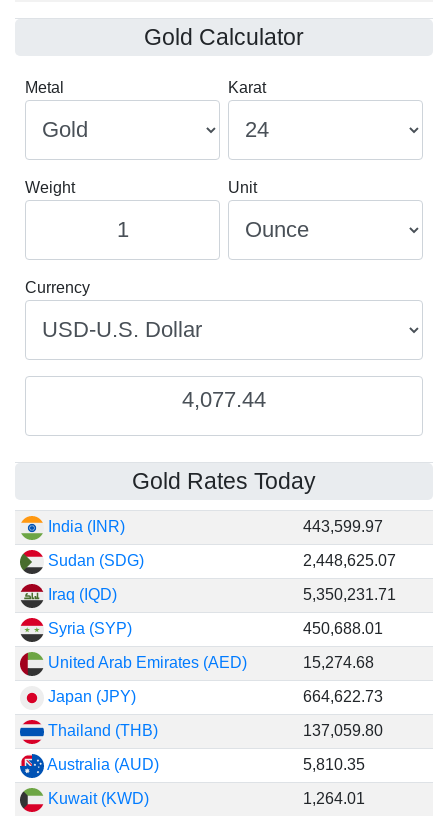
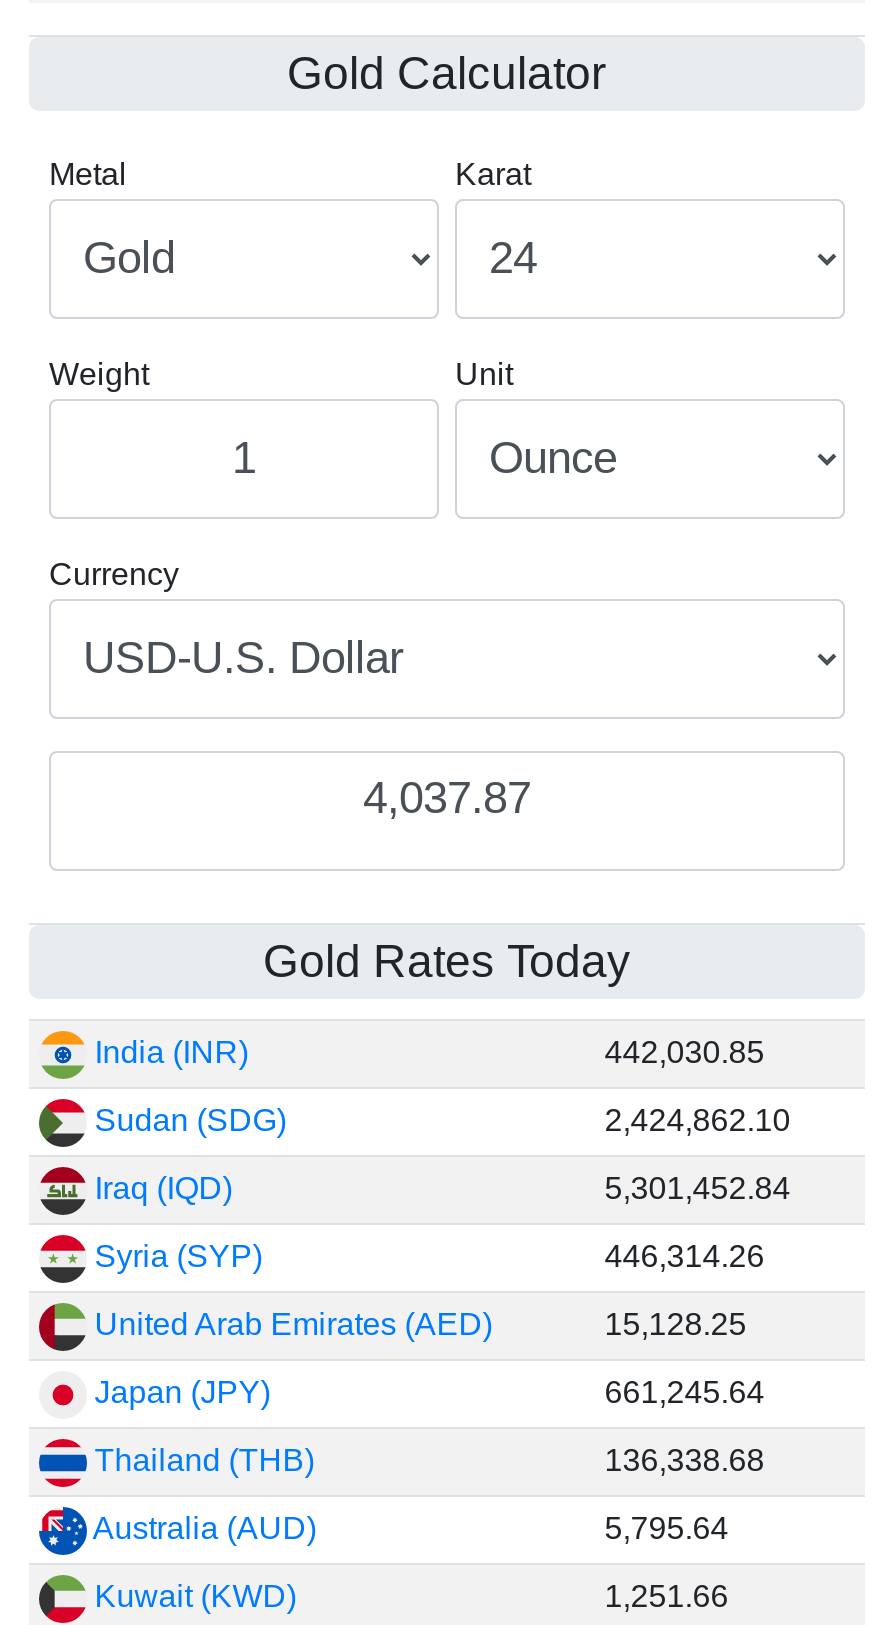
- 4,077.44
+ 4,037.87

- 443,599.97
+ 442,030.85

- 2,448,625.07
+ 2,424,862.10

- 5,350,231.71
+ 5,301,452.84

- 450,688.01
+ 446,314.26

- 15,274.68
+ 15,128.25

- 664,622.73
+ 661,245.64

- 137,059.80
+ 136,338.68

- 5,810.35
+ 5,795.64

- 1,264.01
+ 1,251.66
